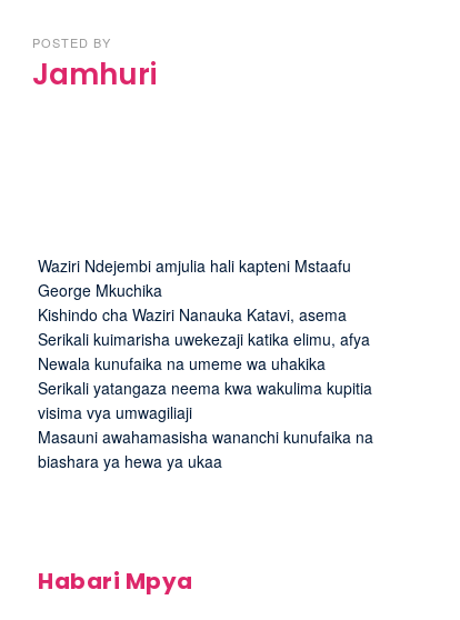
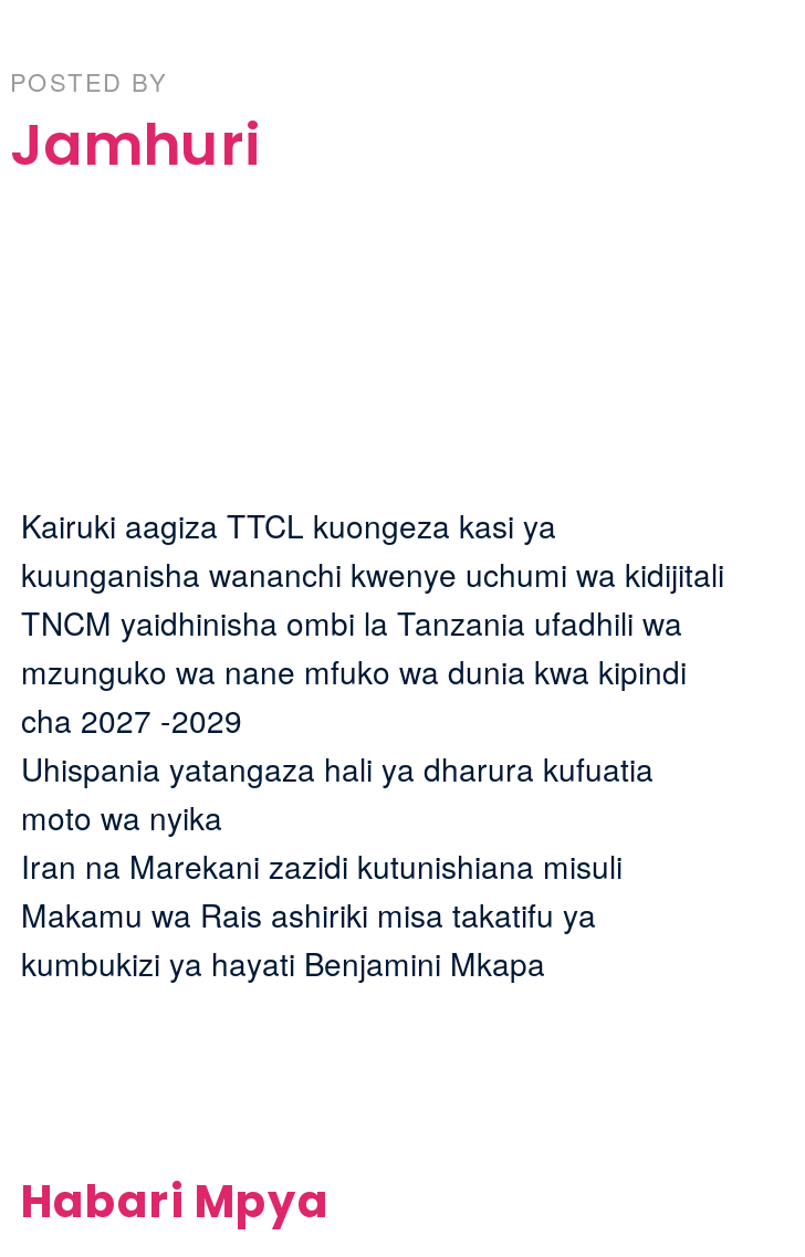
- Waziri Ndejembi amjulia hali kapteni Mstaafu
- George Mkuchika
- Kishindo cha Waziri Nanauka Katavi, asema
- Serikali kuimarisha uwekezaji katika elimu, afya
- Newala kunufaika na umeme wa uhakika
- Serikali yatangaza neema kwa wakulima kupitia
- visima vya umwagiliaji
- Masauni awahamasisha wananchi kunufaika na
- biashara ya hewa ya ukaa
+ Kairuki aagiza TTCL kuongeza kasi ya
+ kuunganisha wananchi kwenye uchumi wa kidijitali
+ TNCM yaidhinisha ombi la Tanzania ufadhili wa
+ mzunguko wa nane mfuko wa dunia kwa kipindi
+ cha 2027 -2029
+ Uhispania yatangaza hali ya dharura kufuatia
+ moto wa nyika
+ Iran na Marekani zazidi kutunishiana misuli
+ Makamu wa Rais ashiriki misa takatifu ya
+ kumbukizi ya hayati Benjamini Mkapa
